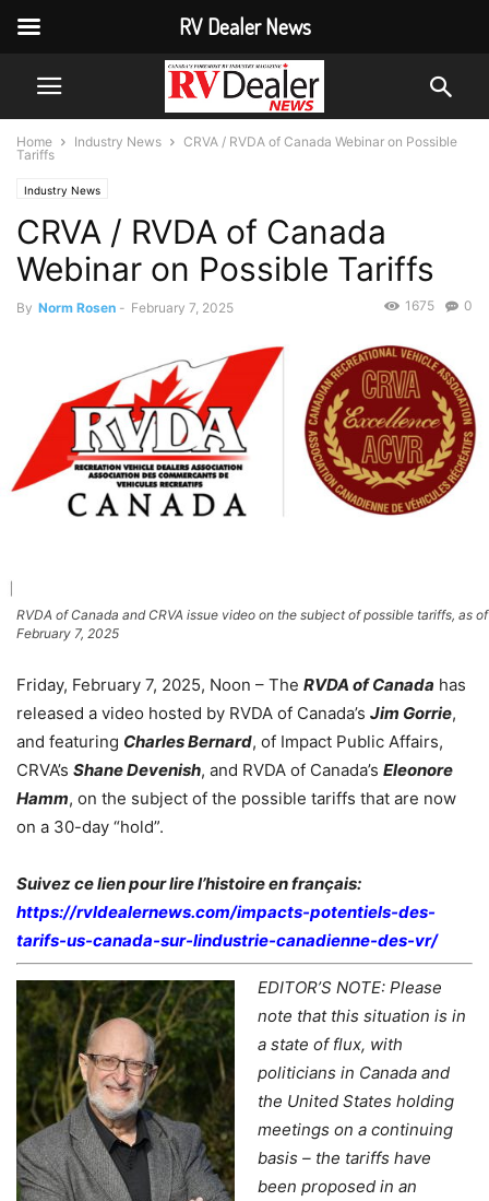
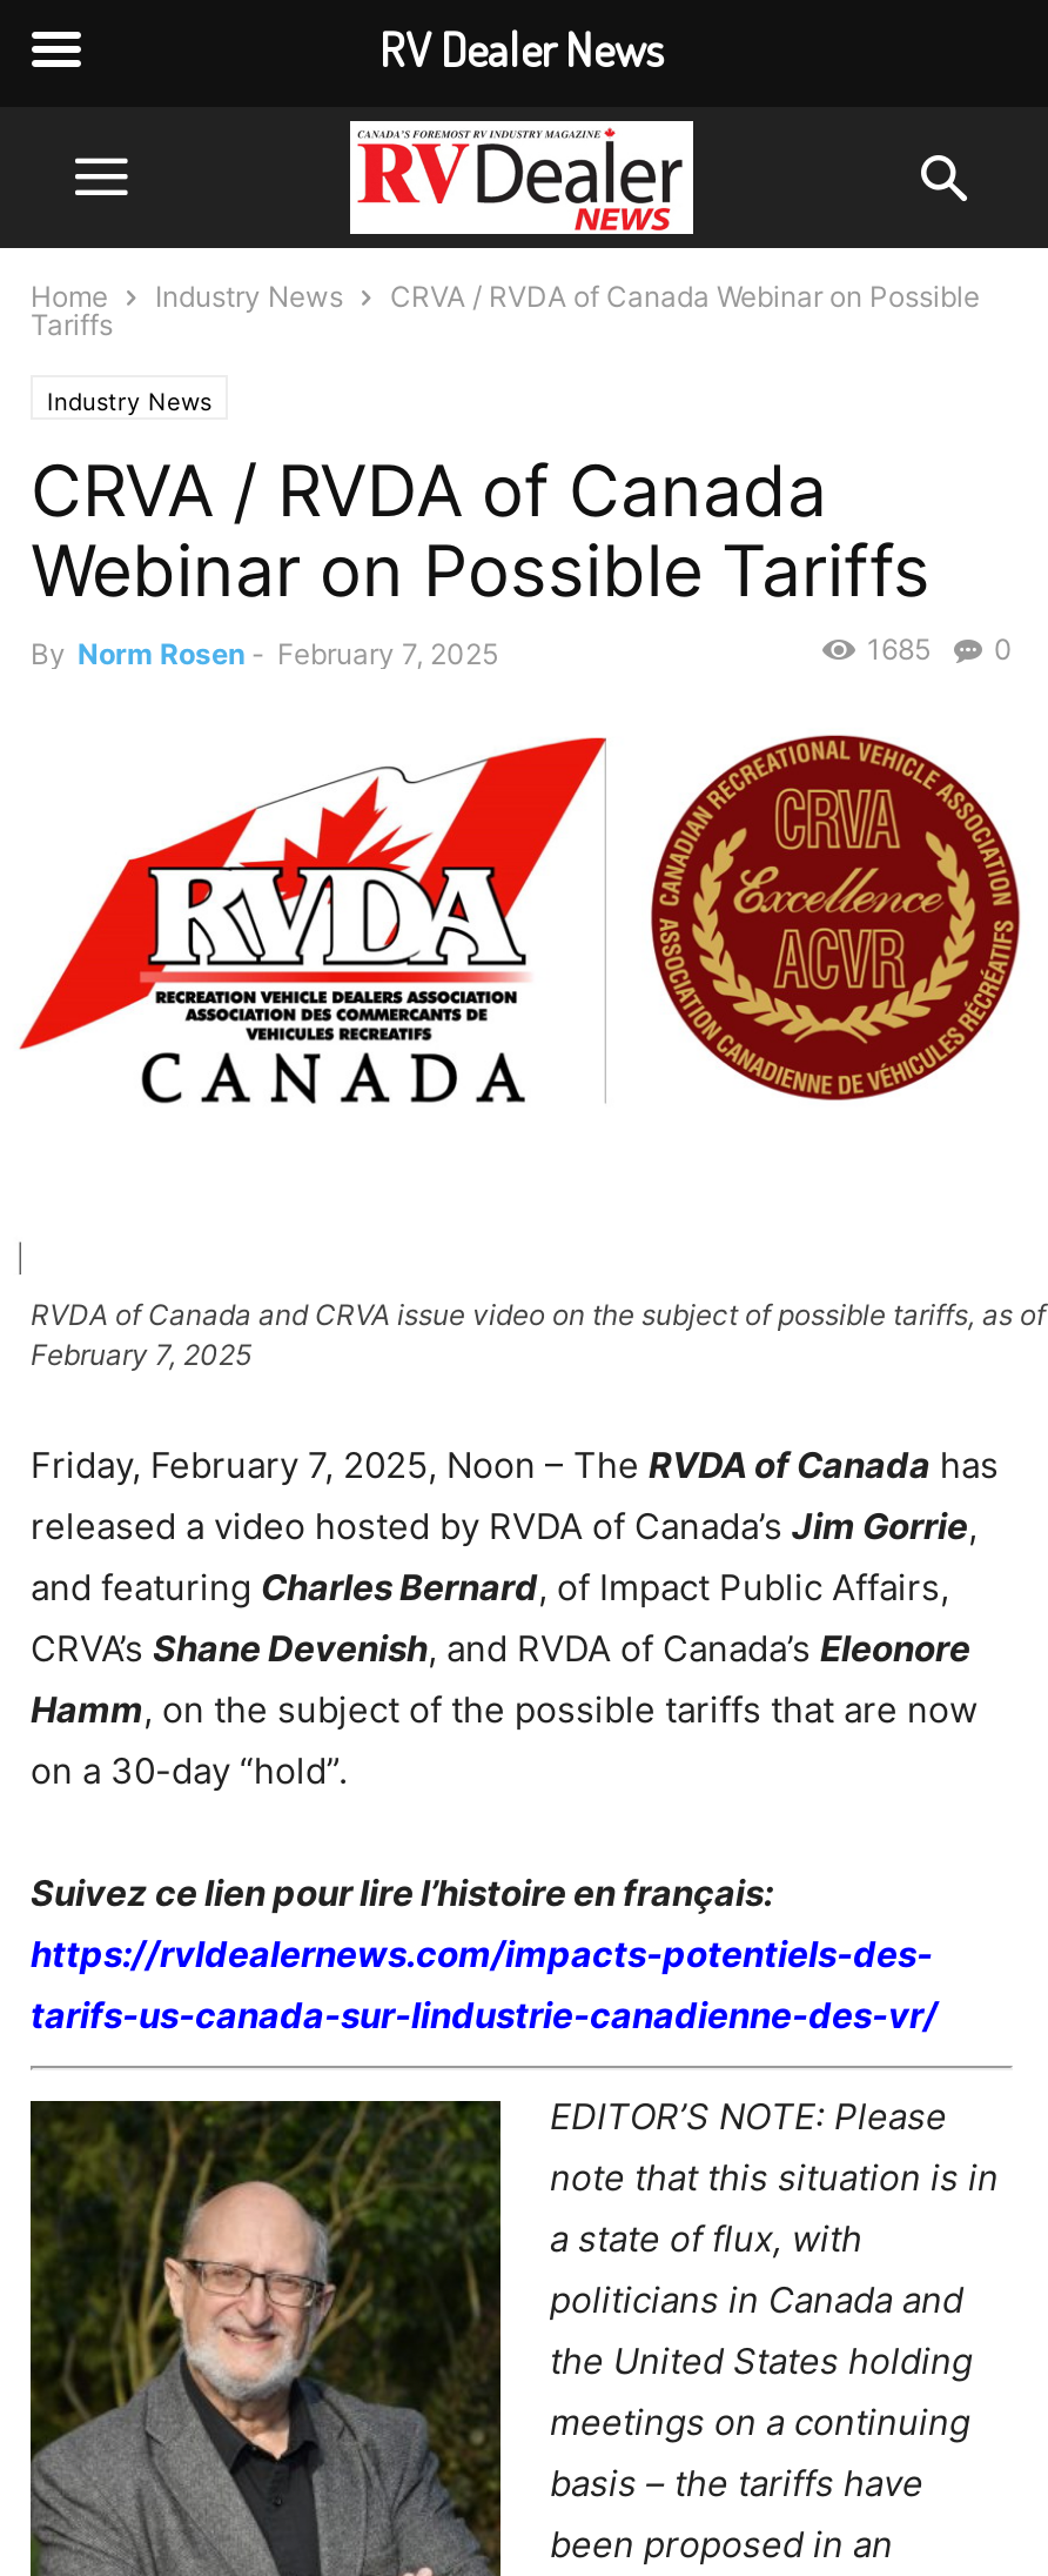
- 1675 0
+ 1685 0
